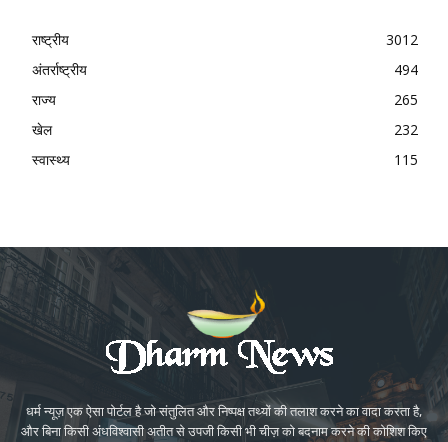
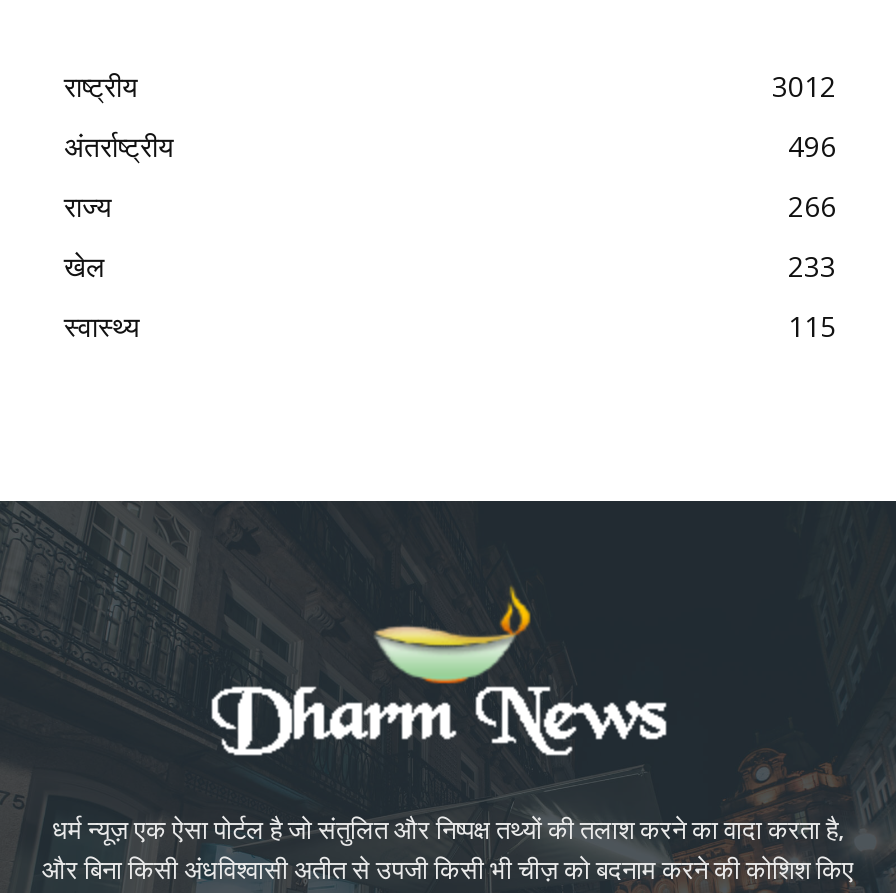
- 494
+ 496

- 265
+ 266

- 232
+ 233
